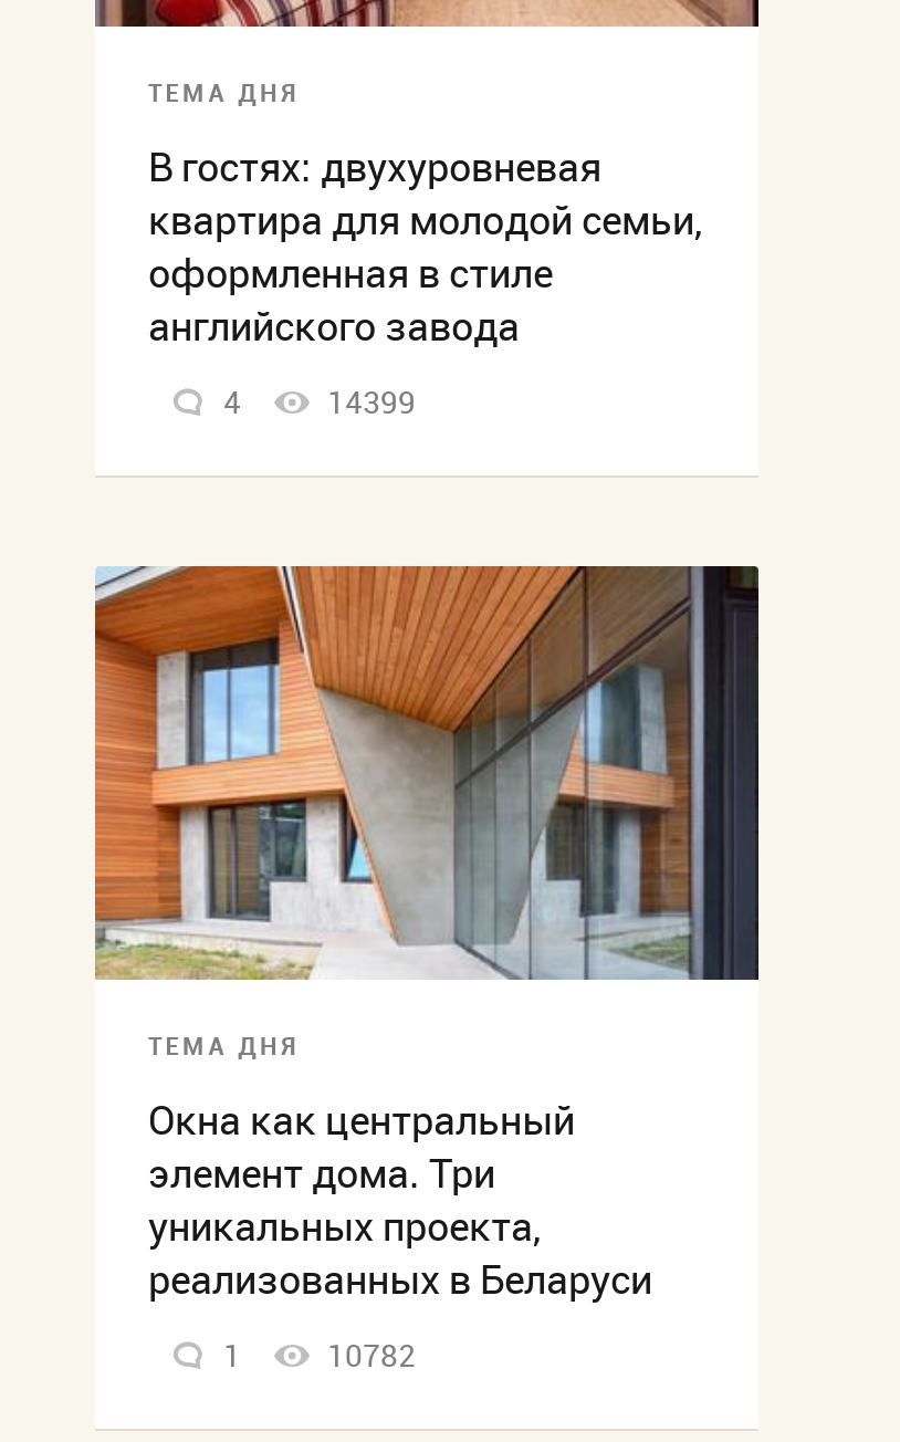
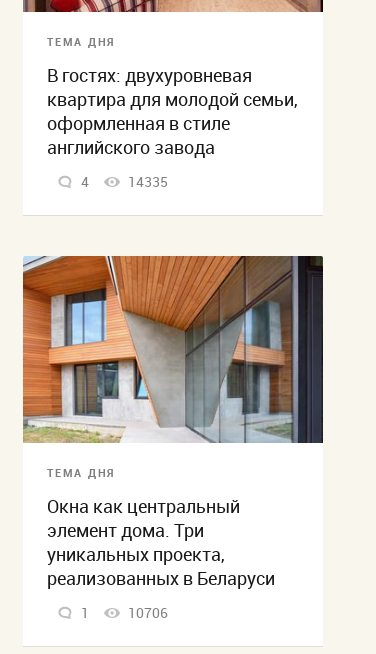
- 14399
+ 14335

- 10782
+ 10706
